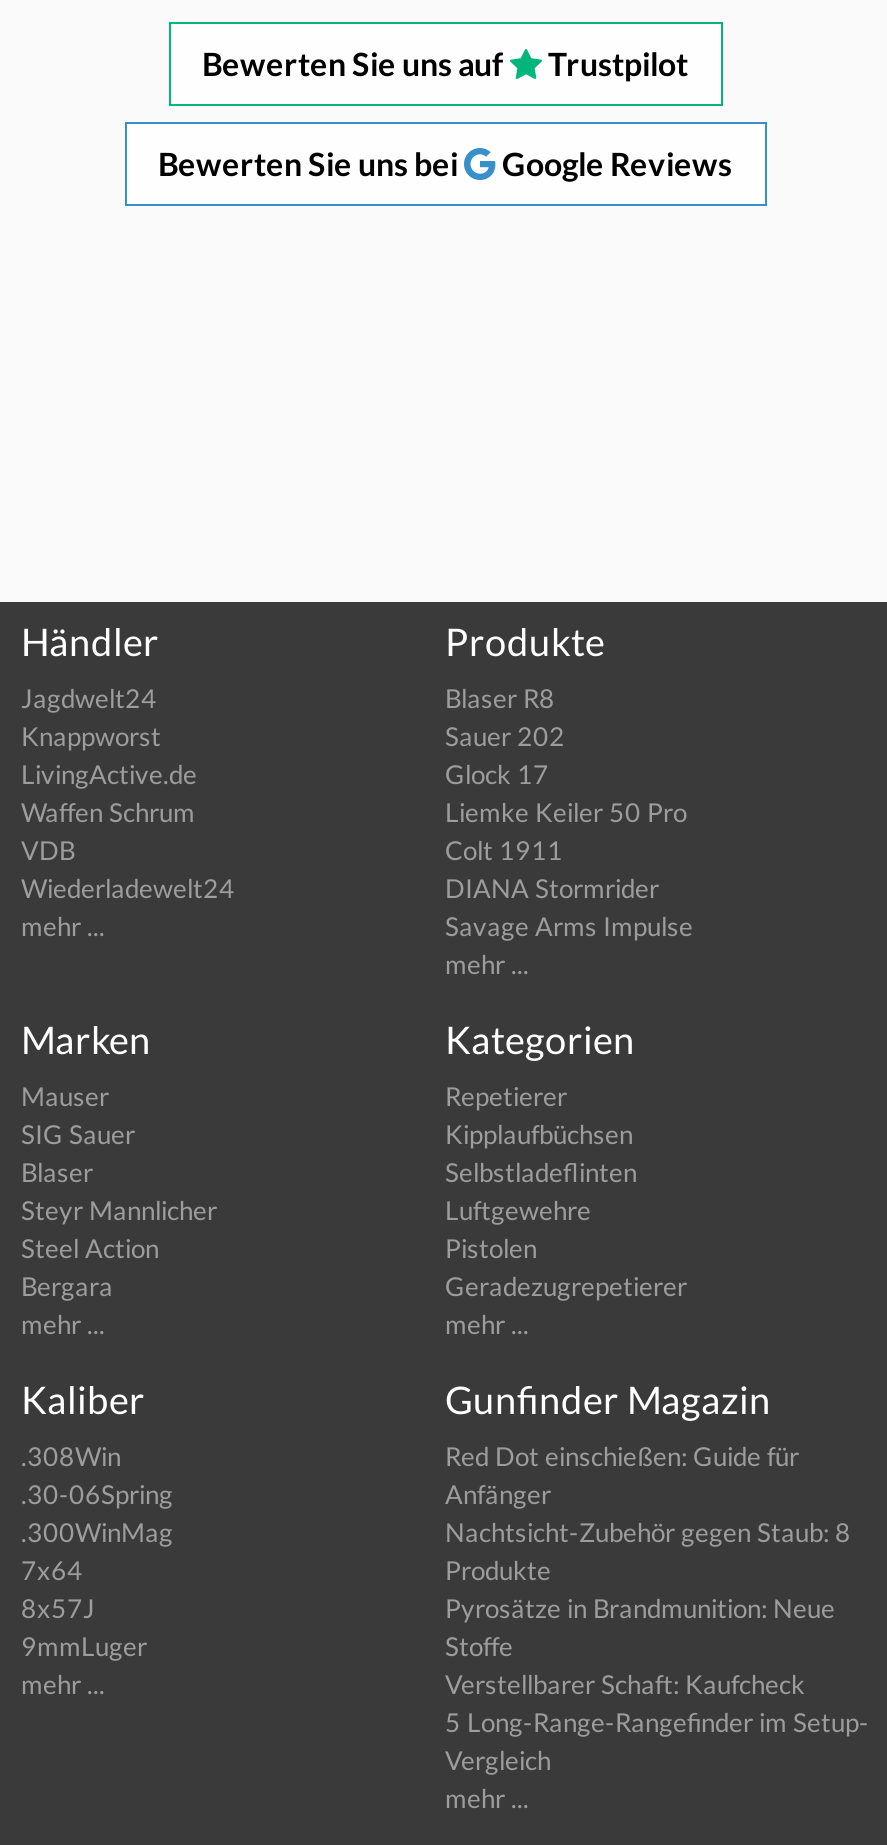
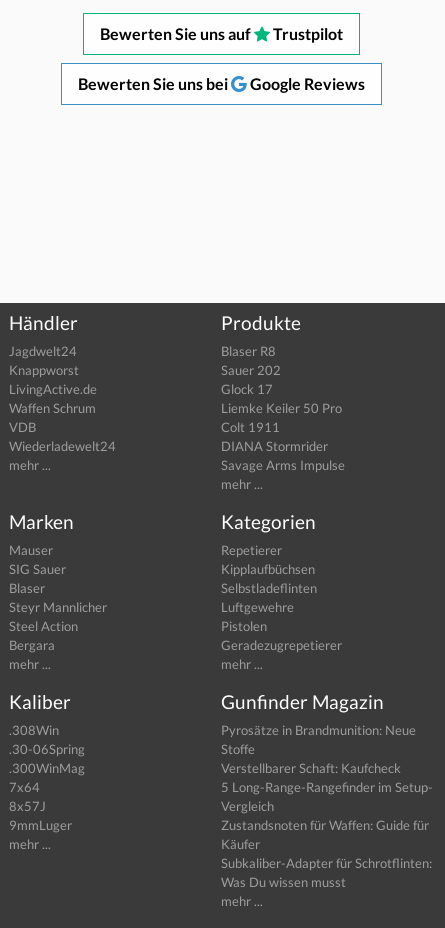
- Red Dot einschießen: Guide für
- Anfänger
- Nachtsicht-Zubehör gegen Staub: 8
- Produkte

moved up: Pyrosätze in Brandmunition: Neue | Stoffe | Verstellbarer Schaft: Kaufcheck | 5 Long-Range-Rangefinder im Setup- | Vergleich

+ Zustandsnoten für Waffen: Guide für
+ Käufer
+ Subkaliber-Adapter für Schrotflinten:
+ Was Du wissen musst
